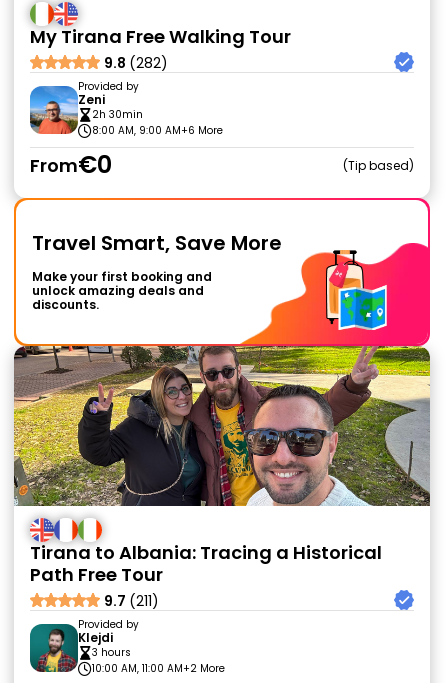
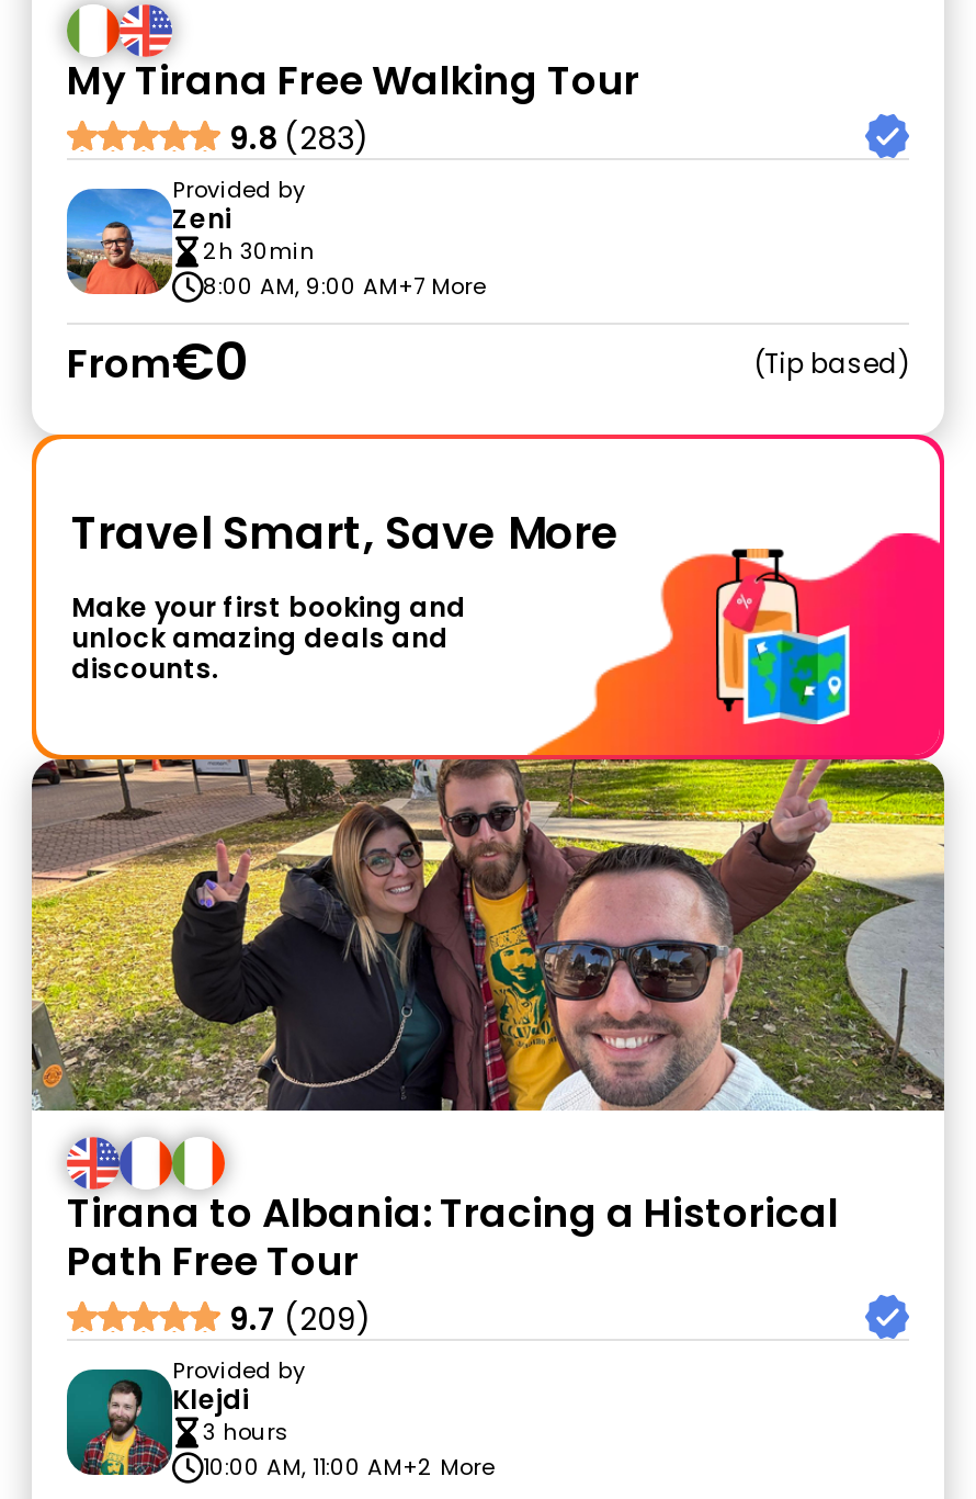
- 9.8 (282)
+ 9.8 (283)

- 8:00 AM, 9:00 AM+6 More
+ 8:00 AM, 9:00 AM+7 More

- 9.7 (211)
+ 9.7 (209)
